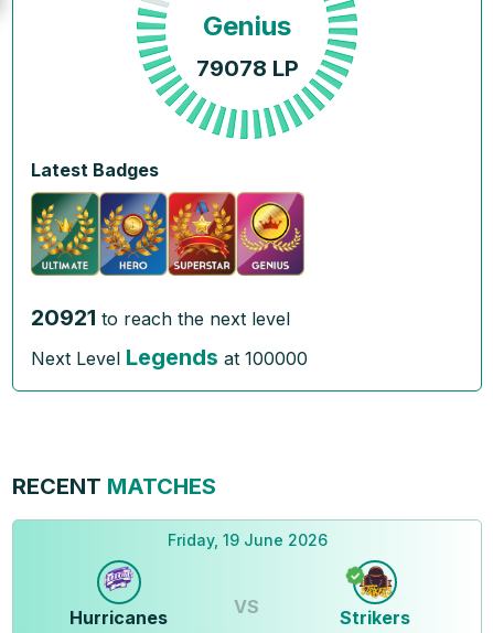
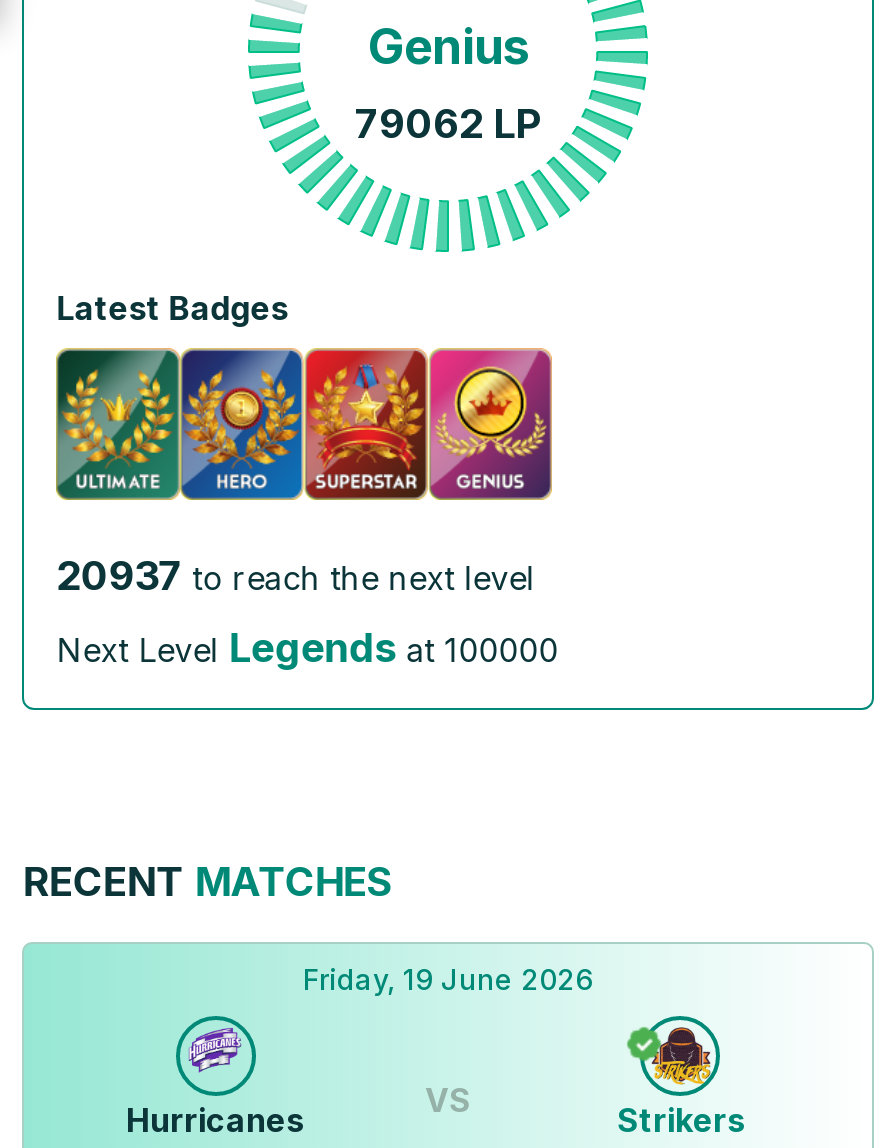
- 79078 LP
+ 79062 LP

- 20921 to reach the next level
+ 20937 to reach the next level
